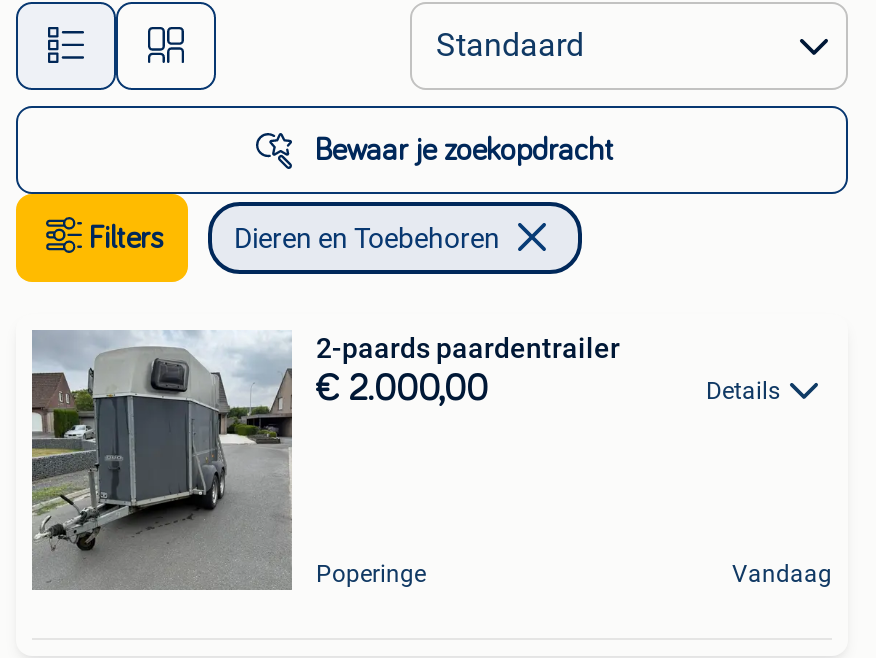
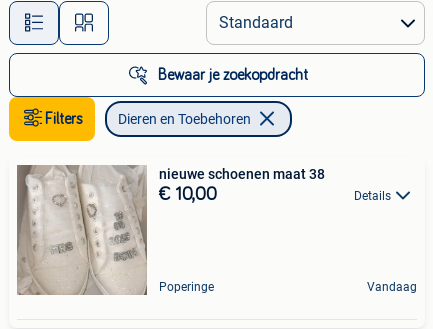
- [image]
- 2-paards paardentrailer
- € 2.000,00
+ [image]
+ nieuwe schoenen maat 38
+ € 10,00
